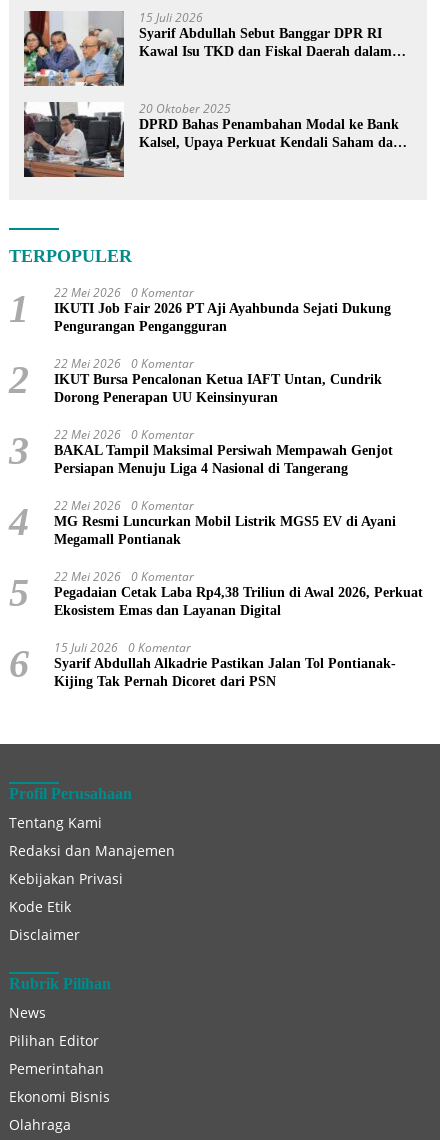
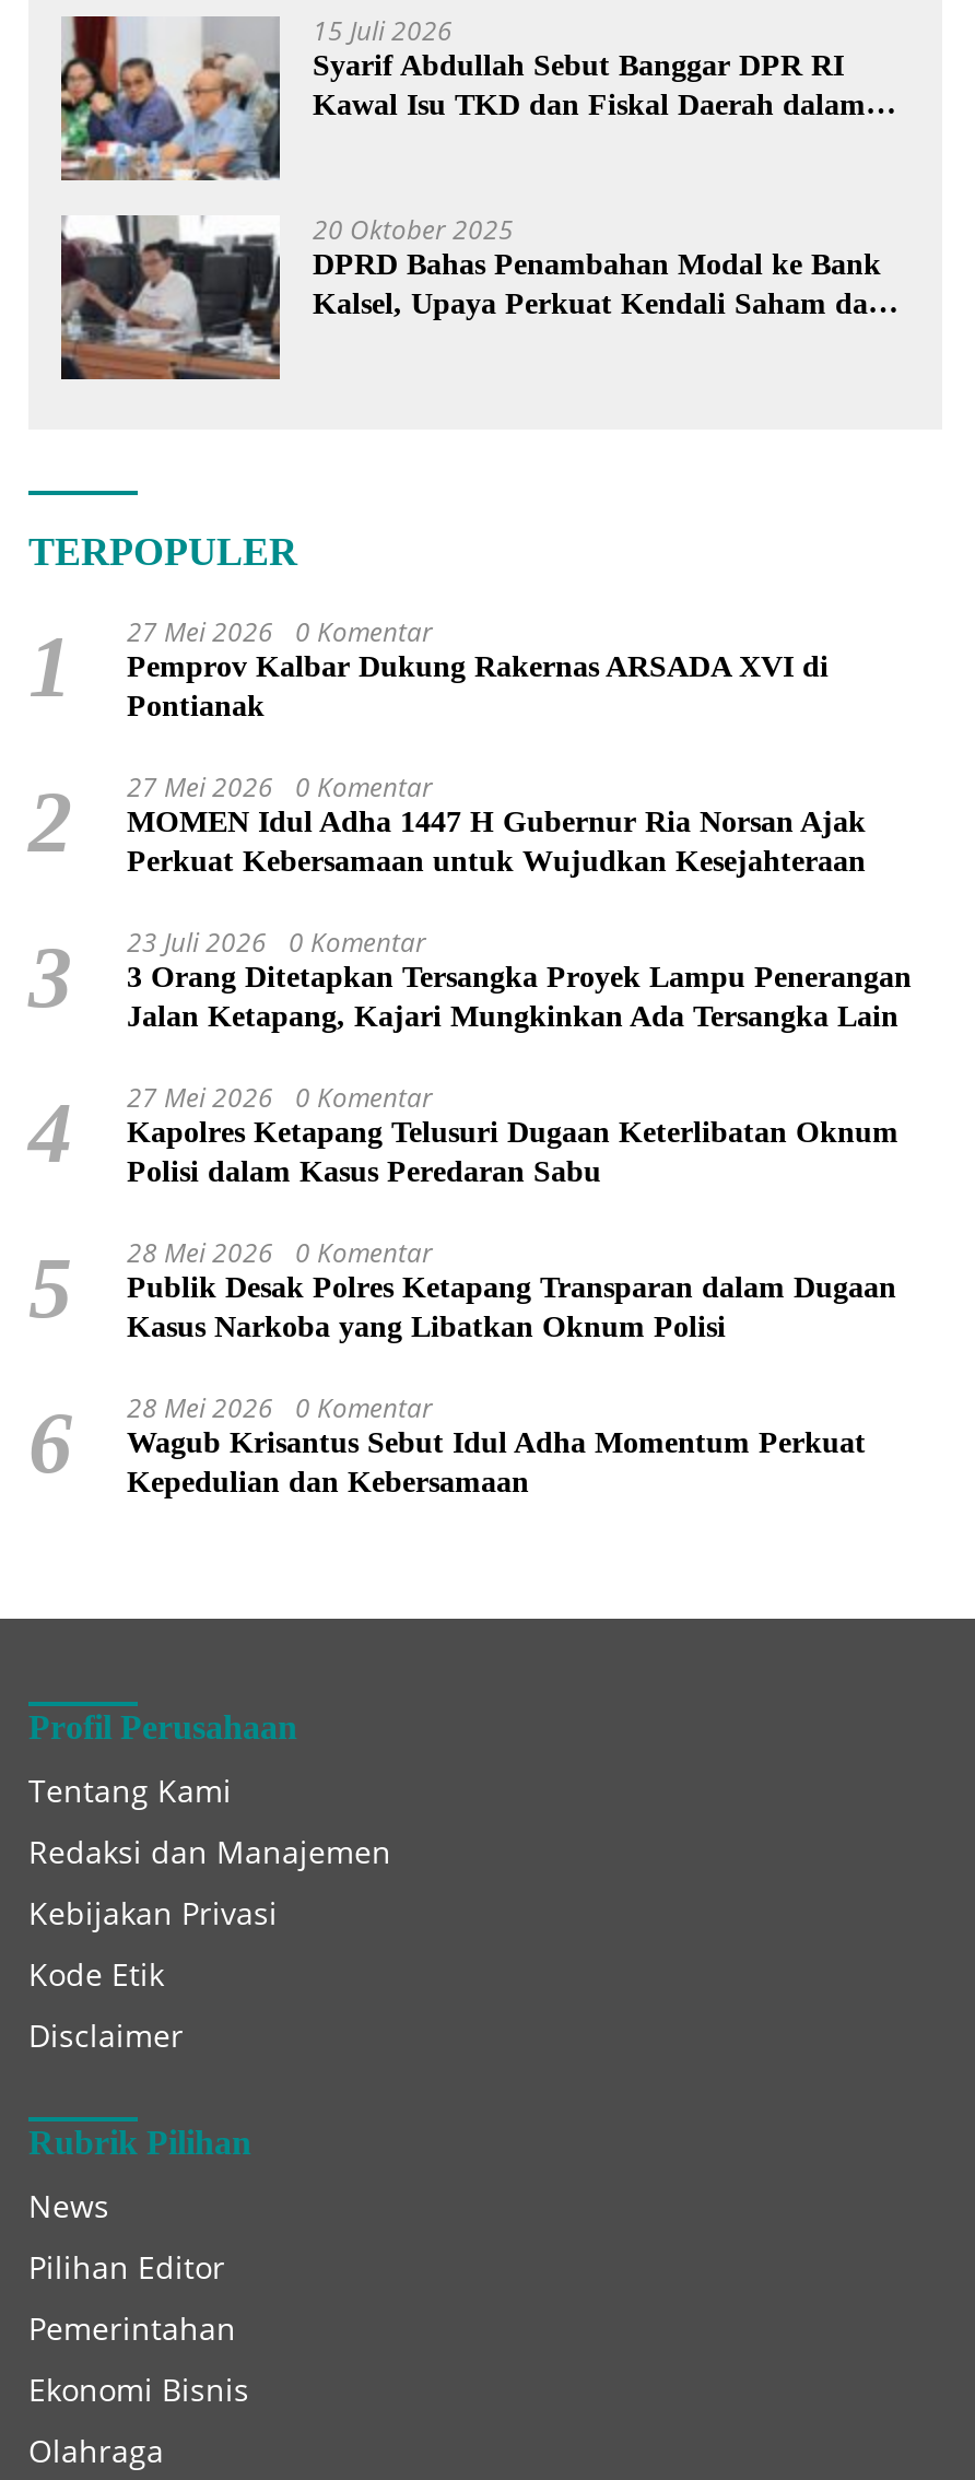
- 22 Mei 2026 0 Komentar
- IKUTI Job Fair 2026 PT Aji Ayahbunda Sejati Dukung
- Pengurangan Pengangguran
+ 27 Mei 2026 0 Komentar
+ Pemprov Kalbar Dukung Rakernas ARSADA XVI di
+ Pontianak

- 22 Mei 2026 0 Komentar
- IKUT Bursa Pencalonan Ketua IAFT Untan, Cundrik
- Dorong Penerapan UU Keinsinyuran
+ 27 Mei 2026 0 Komentar
+ MOMEN Idul Adha 1447 H Gubernur Ria Norsan Ajak
+ Perkuat Kebersamaan untuk Wujudkan Kesejahteraan

- 22 Mei 2026 0 Komentar
- BAKAL Tampil Maksimal Persiwah Mempawah Genjot
- Persiapan Menuju Liga 4 Nasional di Tangerang
+ 23 Juli 2026 0 Komentar
+ 3 Orang Ditetapkan Tersangka Proyek Lampu Penerangan
+ Jalan Ketapang, Kajari Mungkinkan Ada Tersangka Lain

- 22 Mei 2026 0 Komentar
- MG Resmi Luncurkan Mobil Listrik MGS5 EV di Ayani
- Megamall Pontianak
+ 27 Mei 2026 0 Komentar
+ Kapolres Ketapang Telusuri Dugaan Keterlibatan Oknum
+ Polisi dalam Kasus Peredaran Sabu

- 22 Mei 2026 0 Komentar
- Pegadaian Cetak Laba Rp4,38 Triliun di Awal 2026, Perkuat
- Ekosistem Emas dan Layanan Digital
+ 28 Mei 2026 0 Komentar
+ Publik Desak Polres Ketapang Transparan dalam Dugaan
+ Kasus Narkoba yang Libatkan Oknum Polisi

- 15 Juli 2026 0 Komentar
- Syarif Abdullah Alkadrie Pastikan Jalan Tol Pontianak-
- Kijing Tak Pernah Dicoret dari PSN
+ 28 Mei 2026 0 Komentar
+ Wagub Krisantus Sebut Idul Adha Momentum Perkuat
+ Kepedulian dan Kebersamaan
